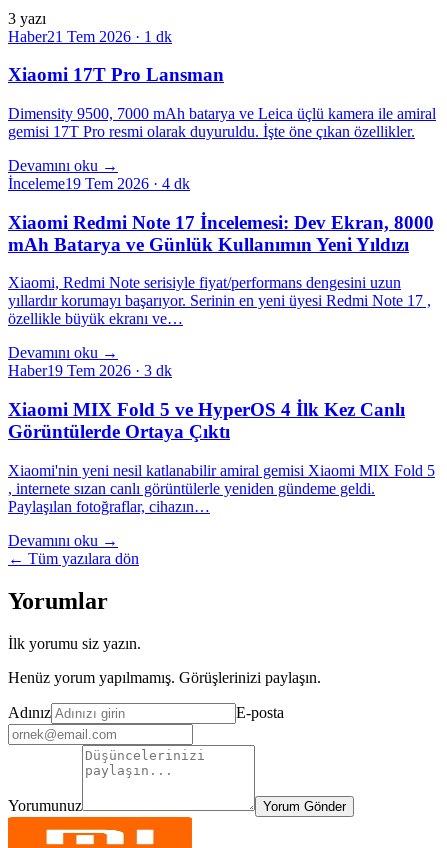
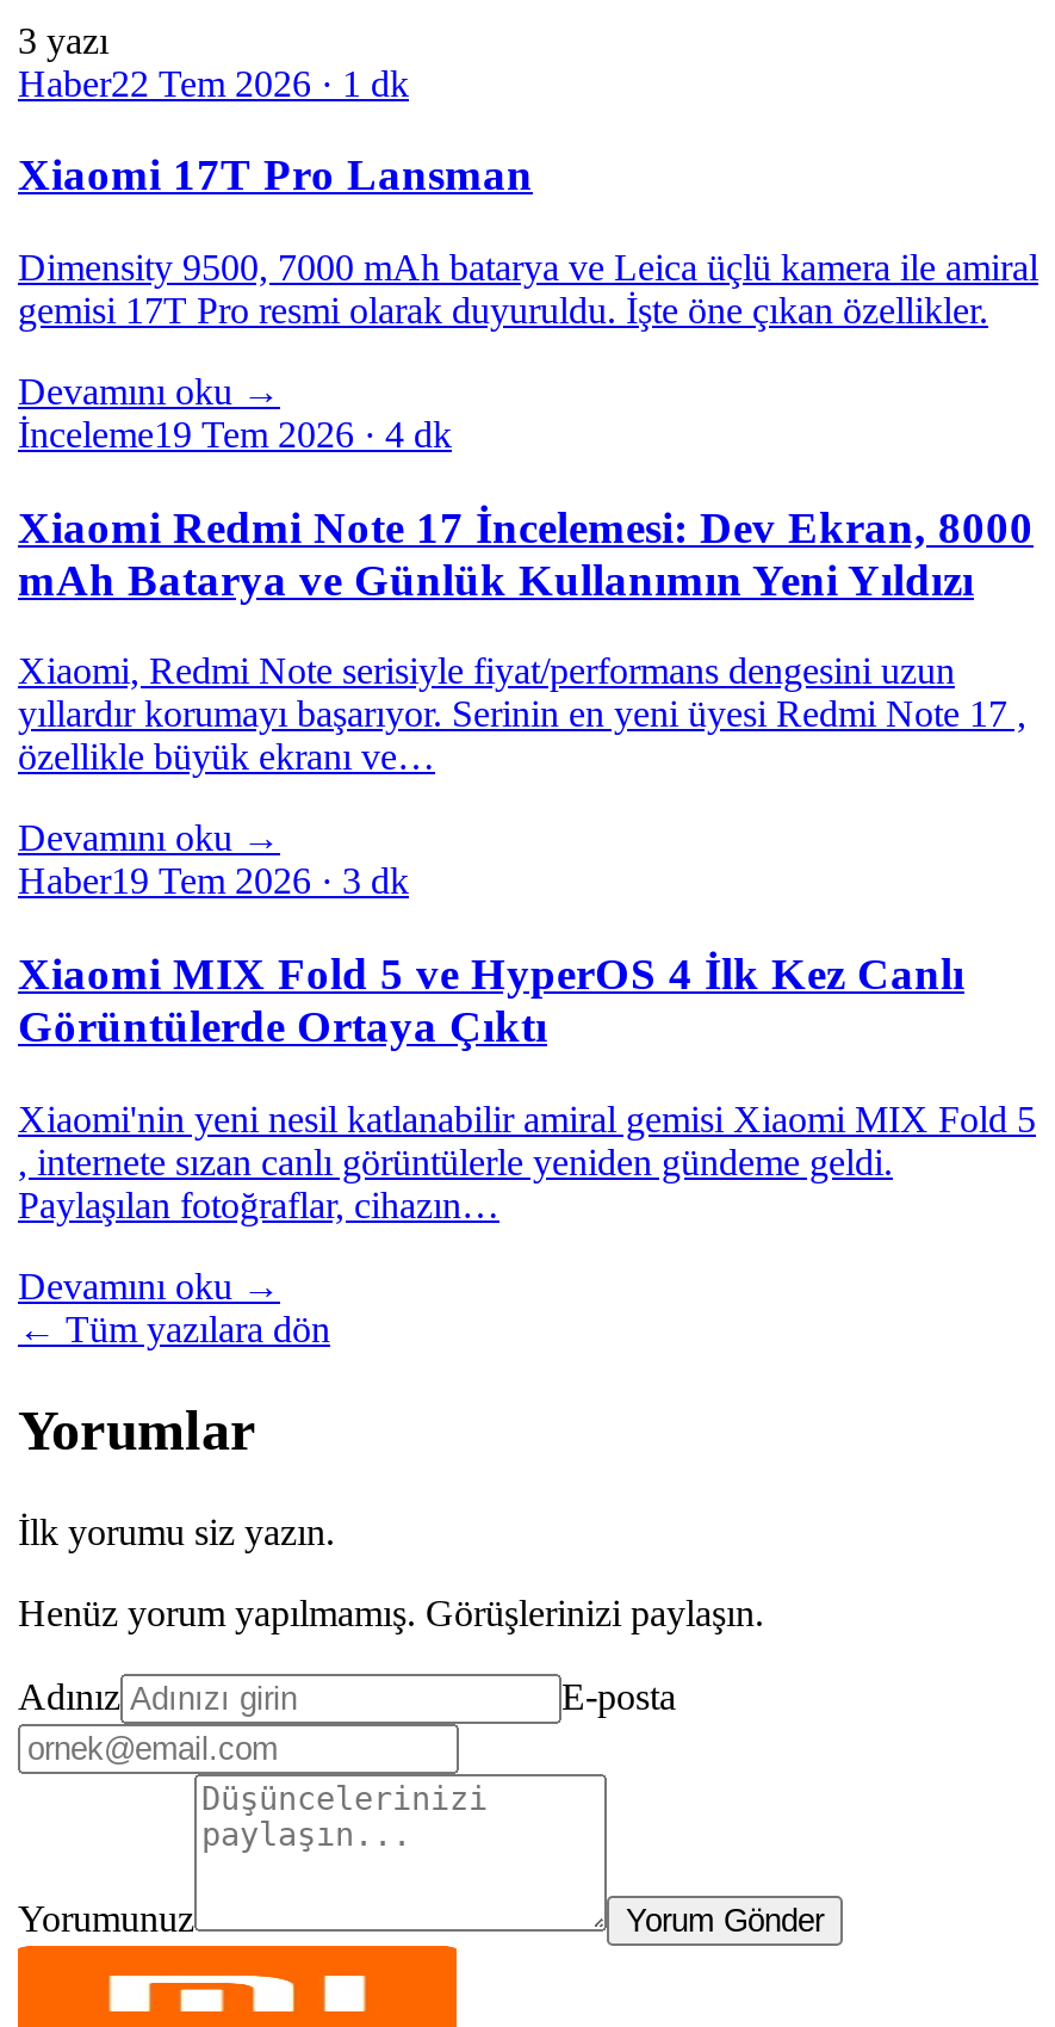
- Haber21 Tem 2026 · 1 dk
+ Haber22 Tem 2026 · 1 dk
